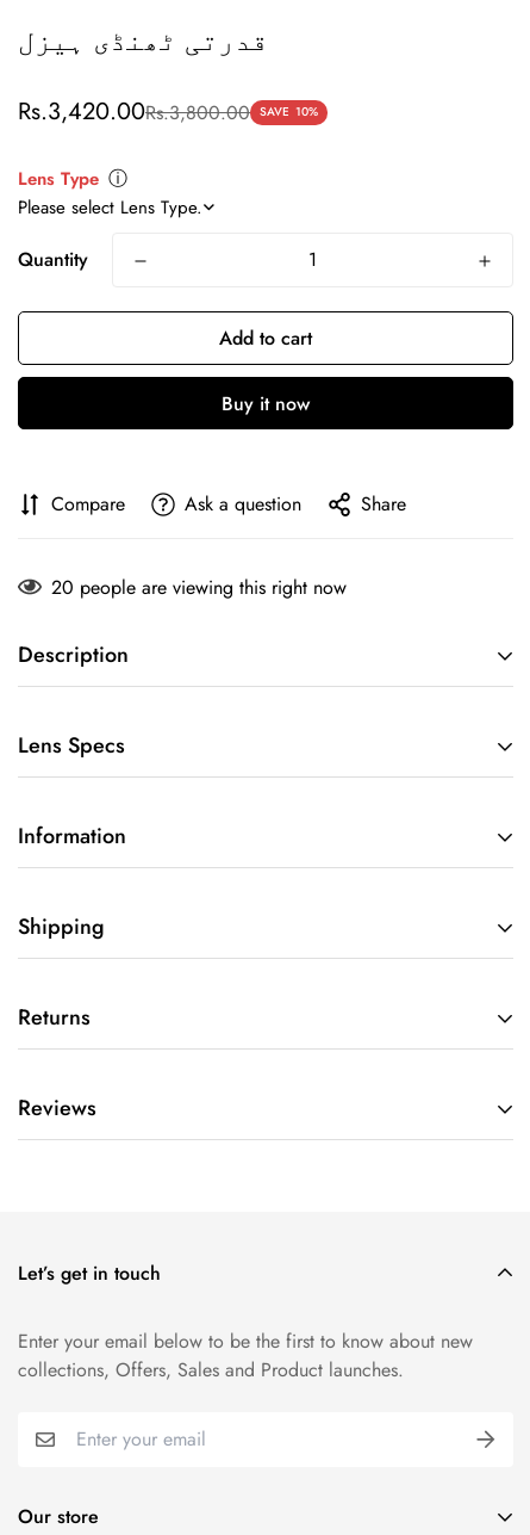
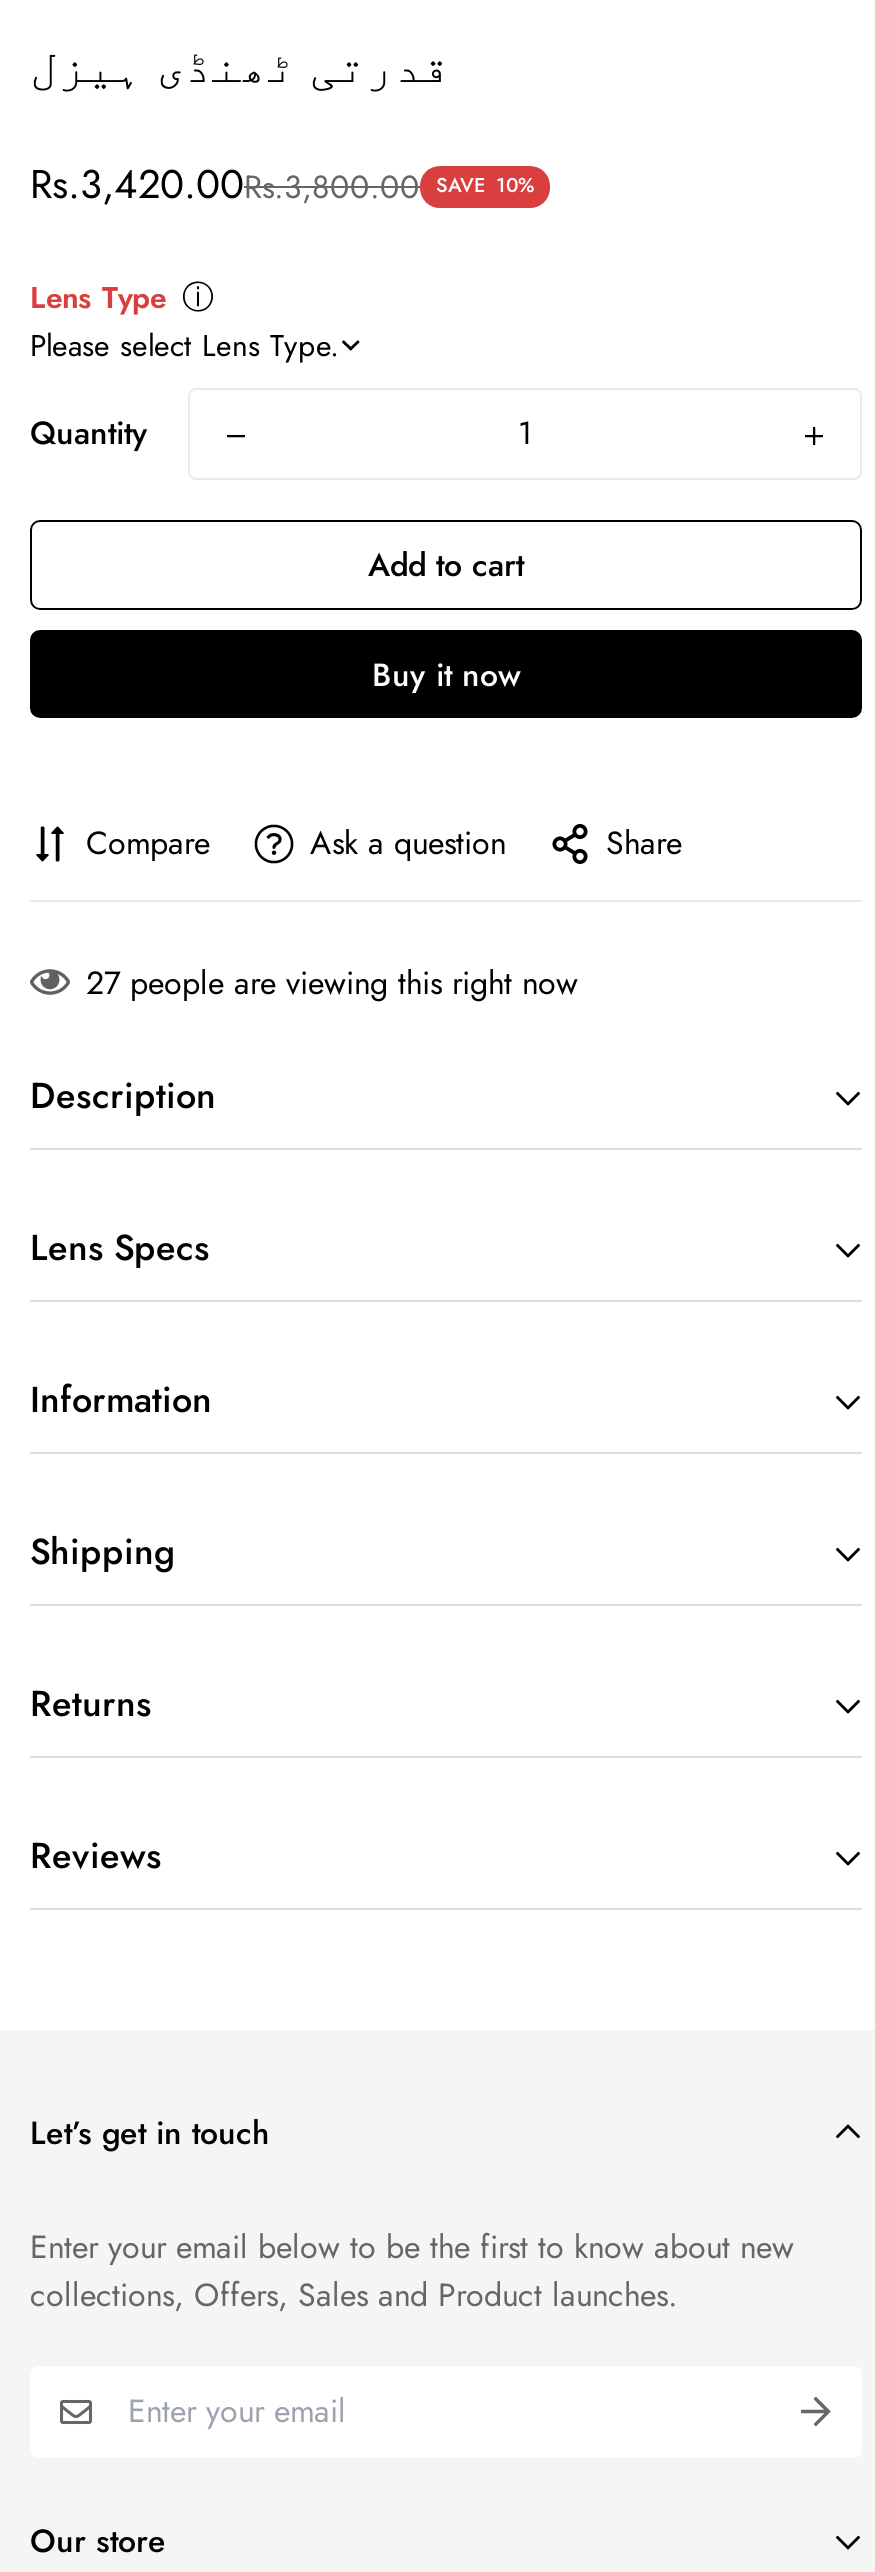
- 20 people are viewing this right now
+ 27 people are viewing this right now
